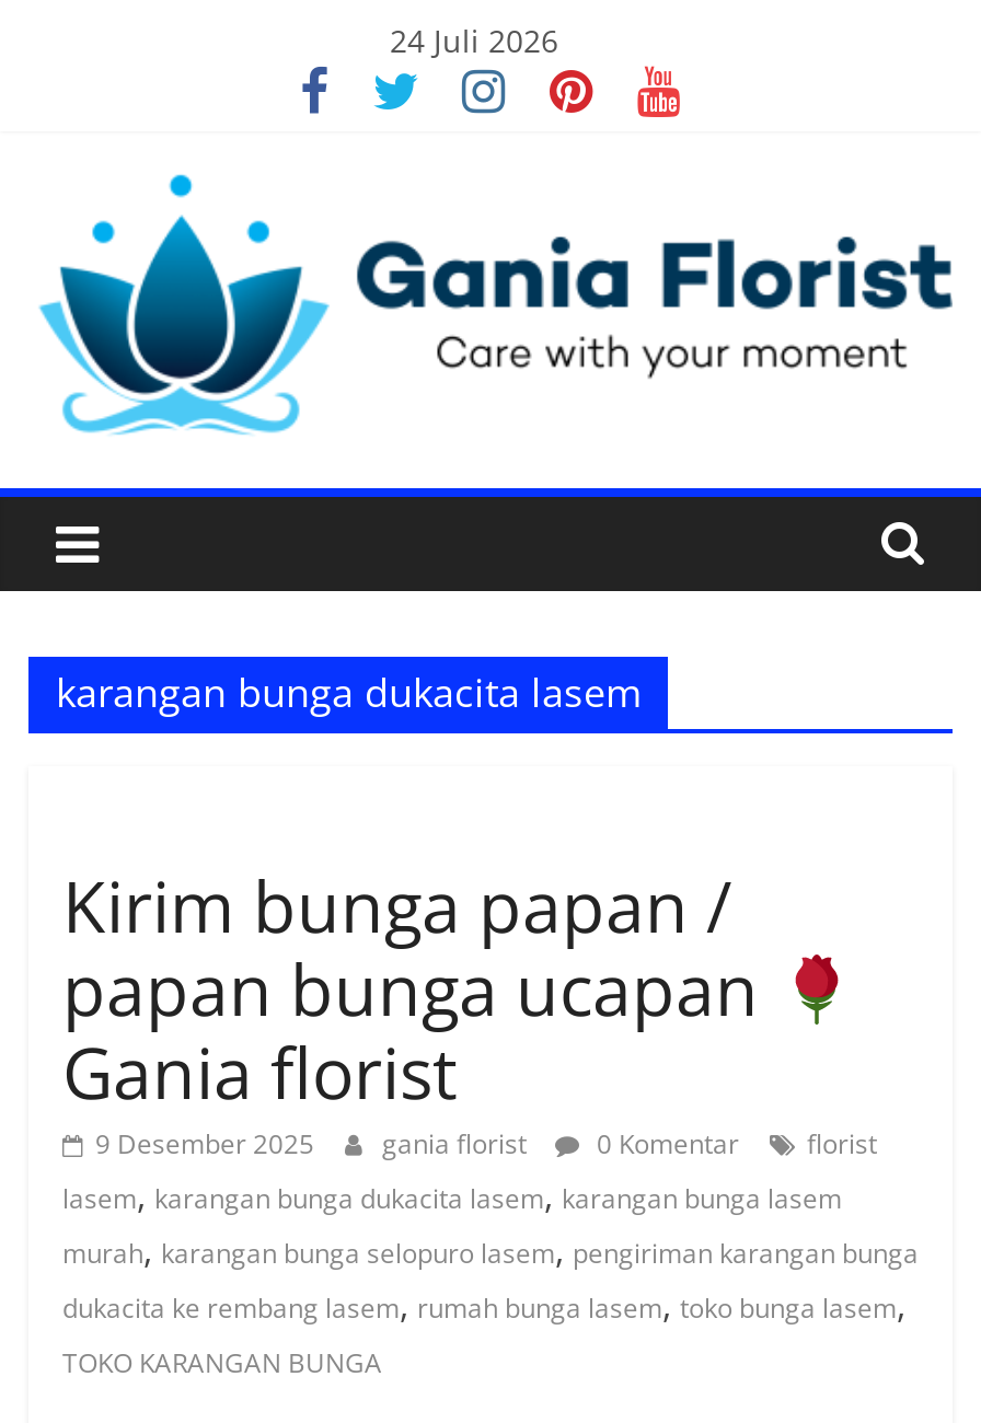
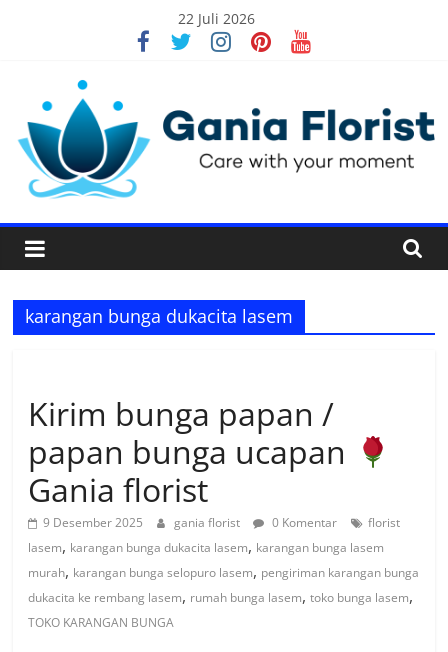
- 24 Juli 2026
+ 22 Juli 2026
